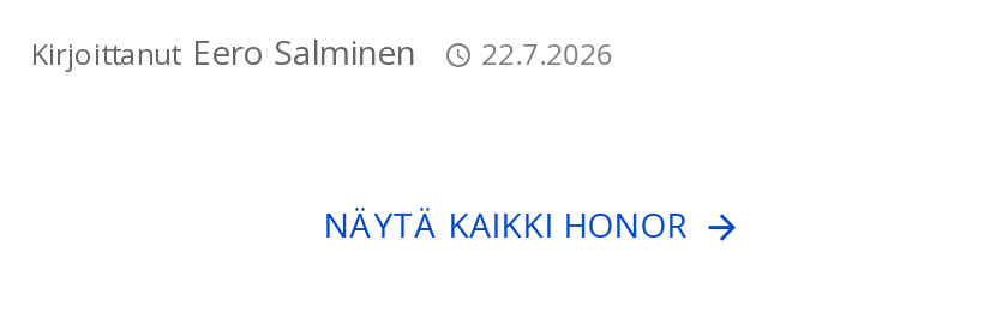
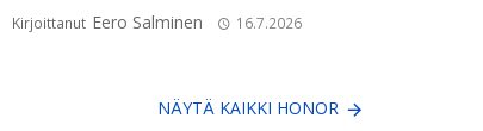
- Kirjoittanut Eero Salminen 22.7.2026
+ Kirjoittanut Eero Salminen 16.7.2026
